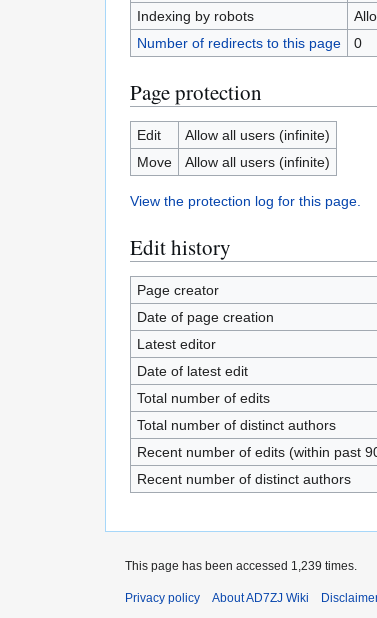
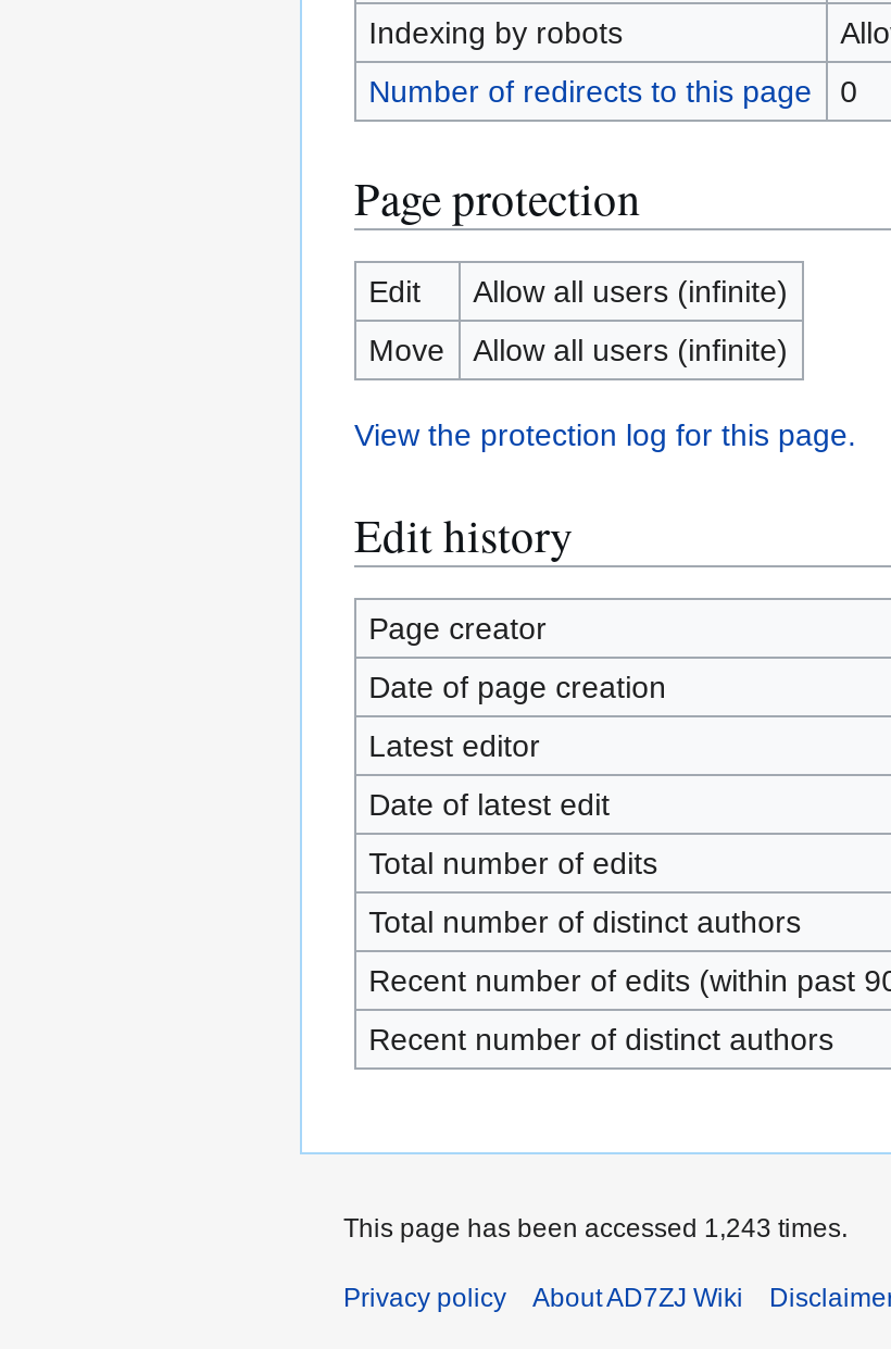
- This page has been accessed 1,239 times.
+ This page has been accessed 1,243 times.
